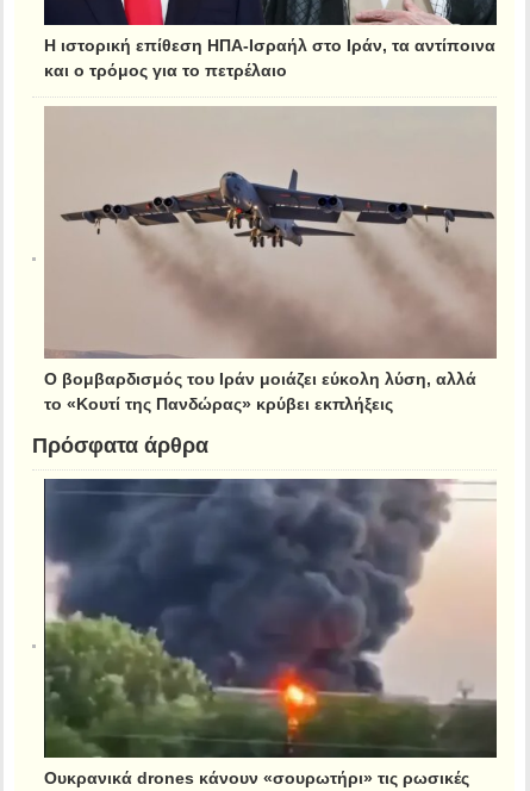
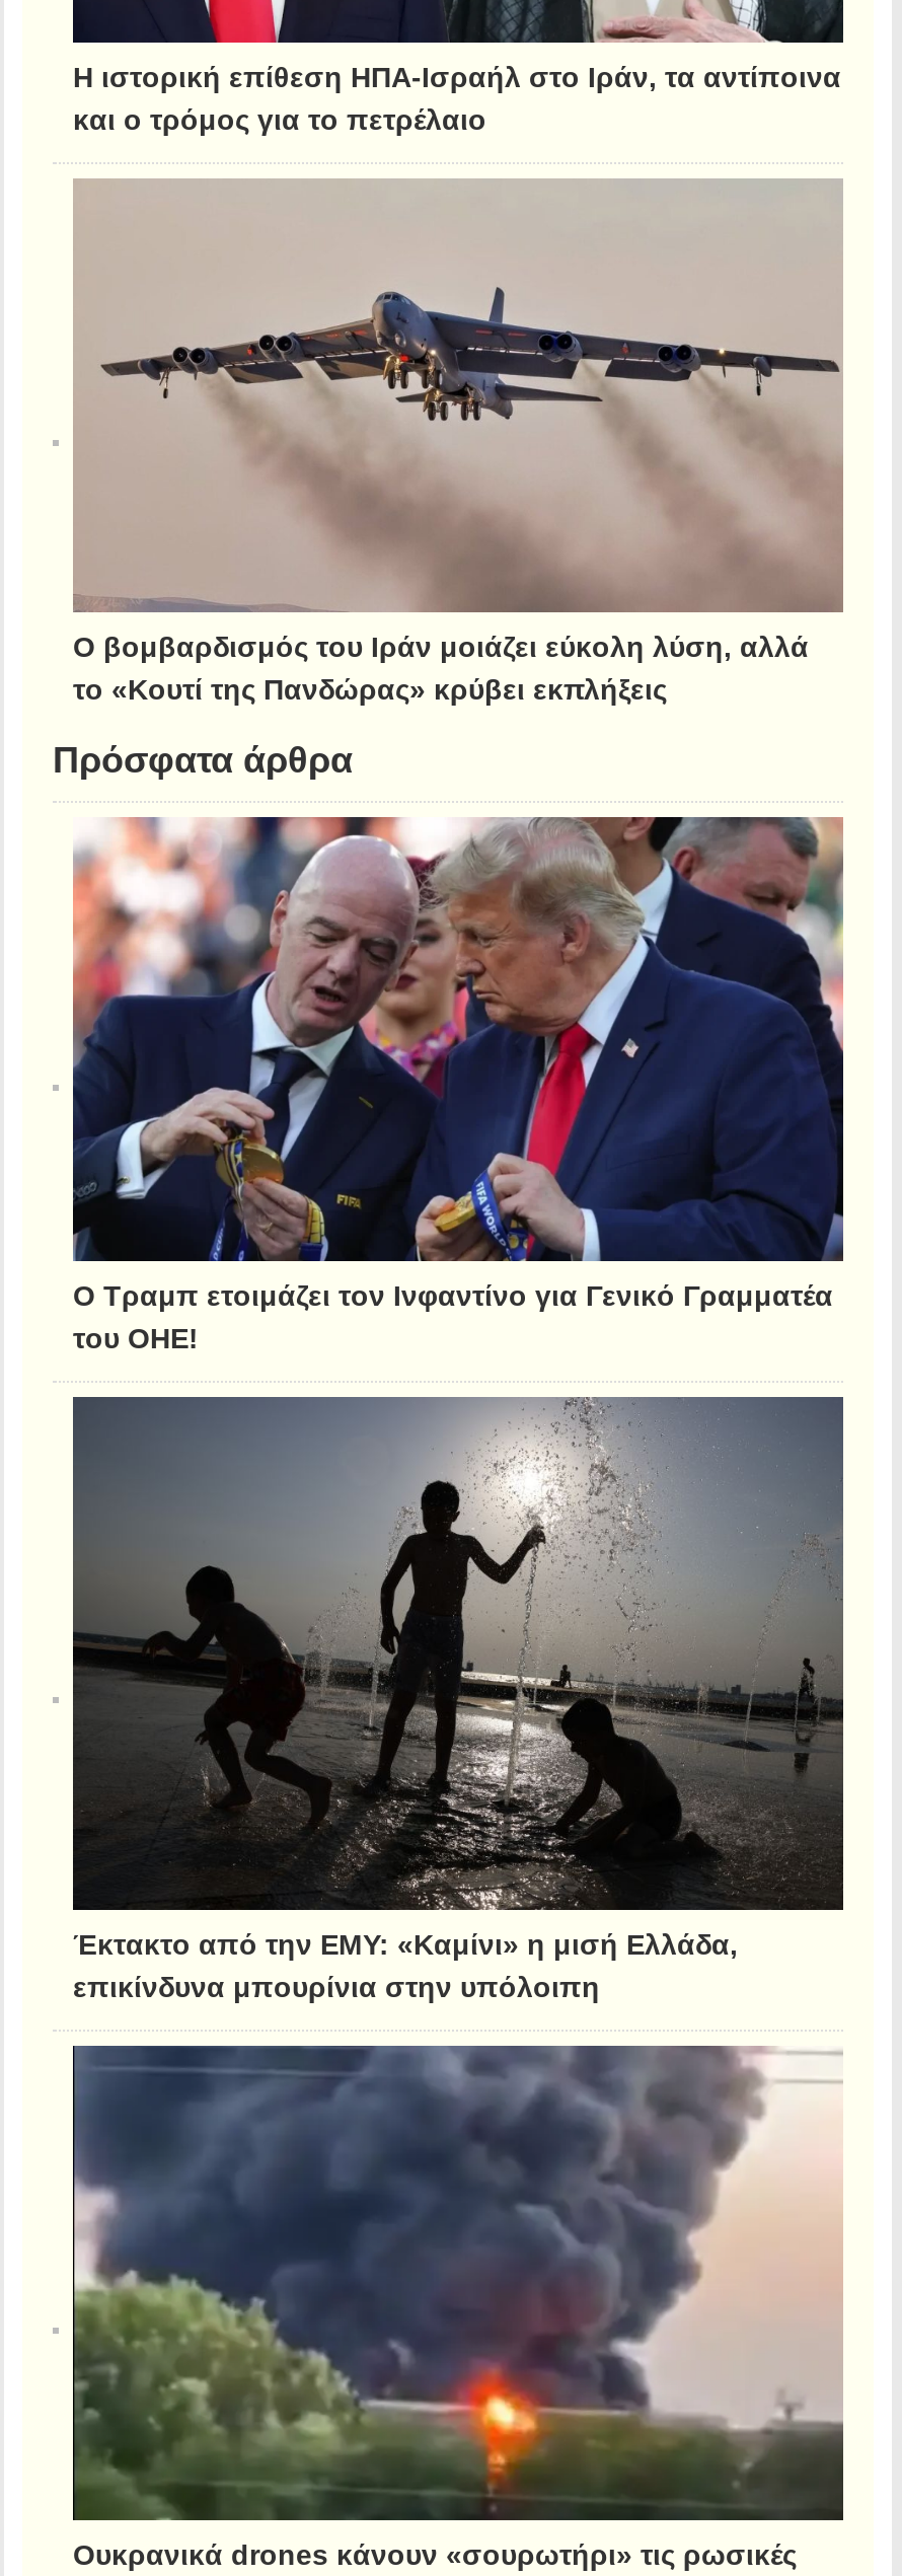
+ [image]
+ Ο Τραμπ ετοιμάζει τον Ινφαντίνο για Γενικό Γραμματέα
+ του ΟΗΕ!

+ [image]
+ Έκτακτο από την ΕΜΥ: «Καμίνι» η μισή Ελλάδα,
+ επικίνδυνα μπουρίνια στην υπόλοιπη
